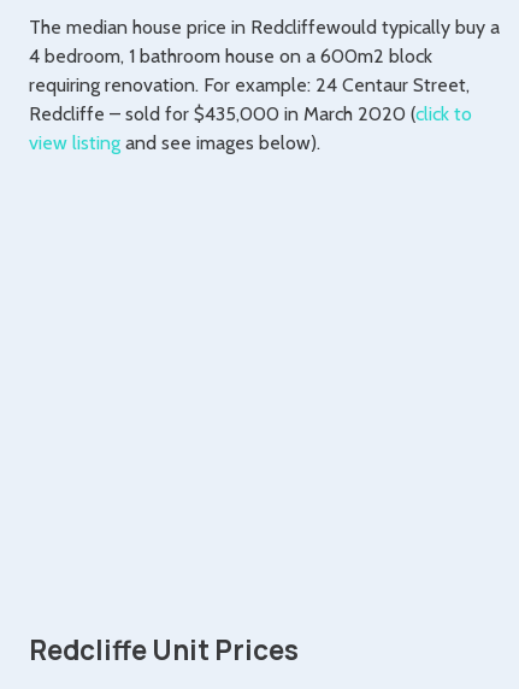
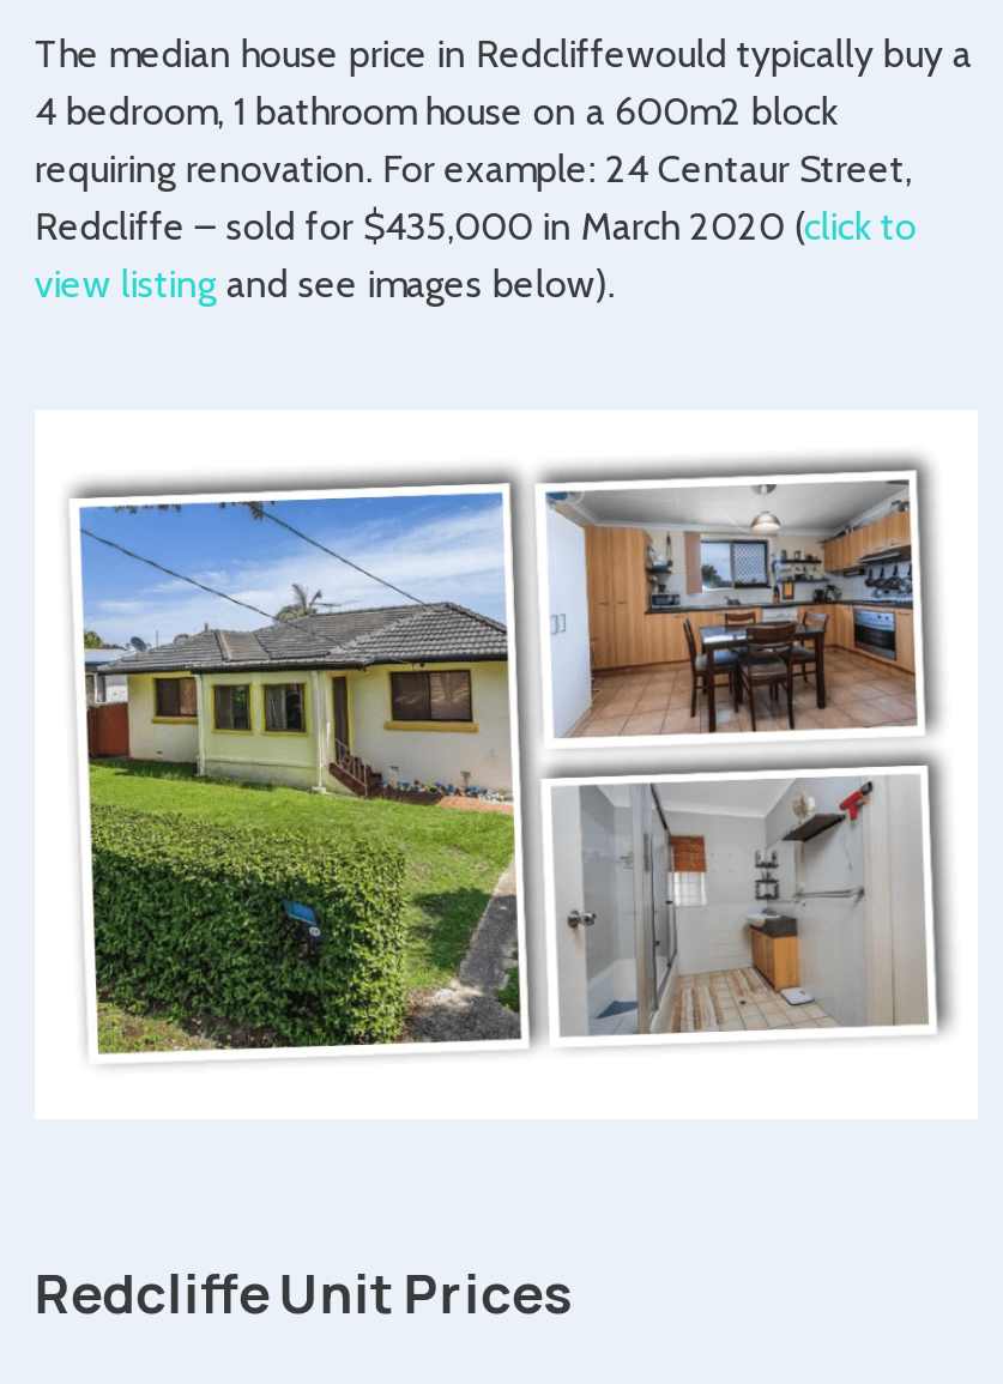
+ [image]
